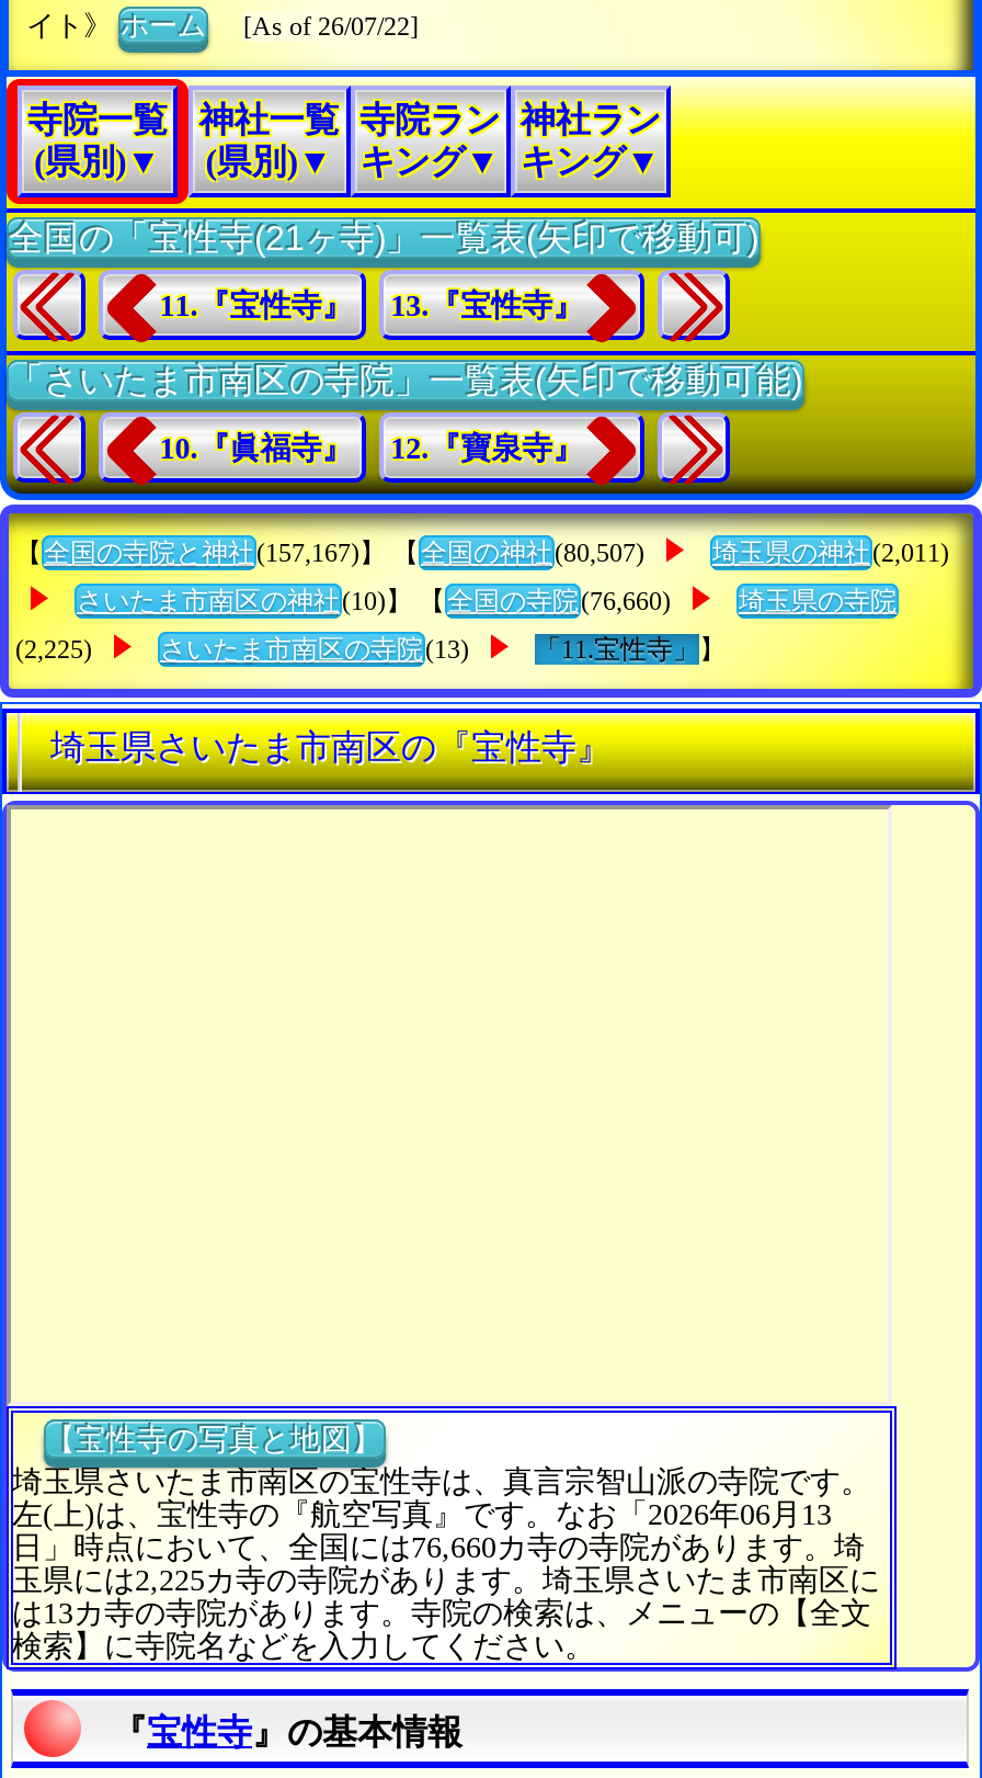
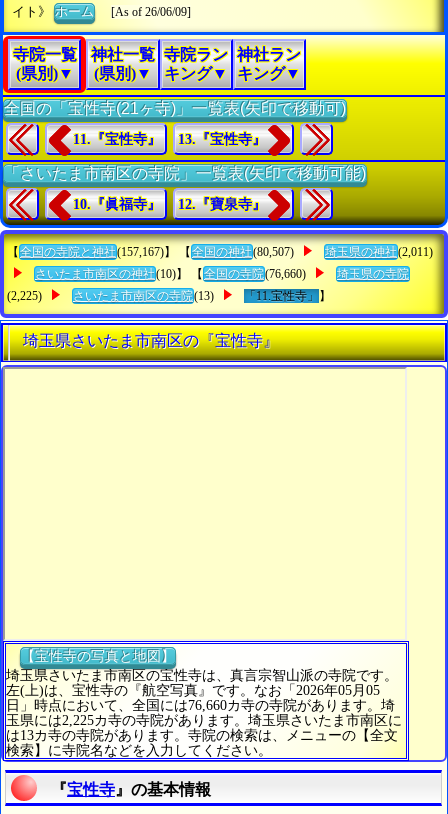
- [As of 26/07/22]
+ [As of 26/06/09]

- 左(上)は、宝性寺の『航空写真』です。なお「2026年06月13
+ 左(上)は、宝性寺の『航空写真』です。なお「2026年05月05
